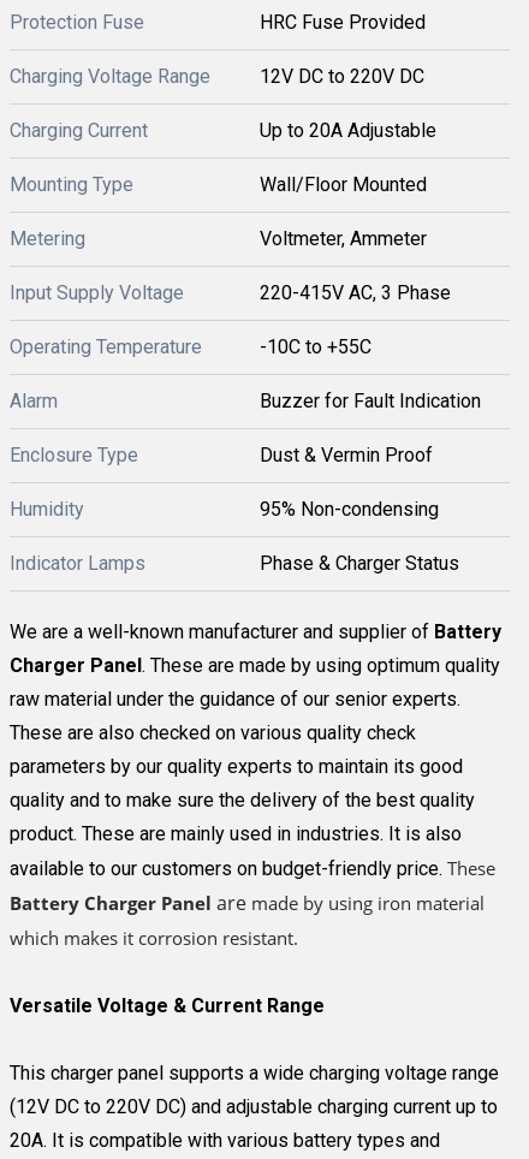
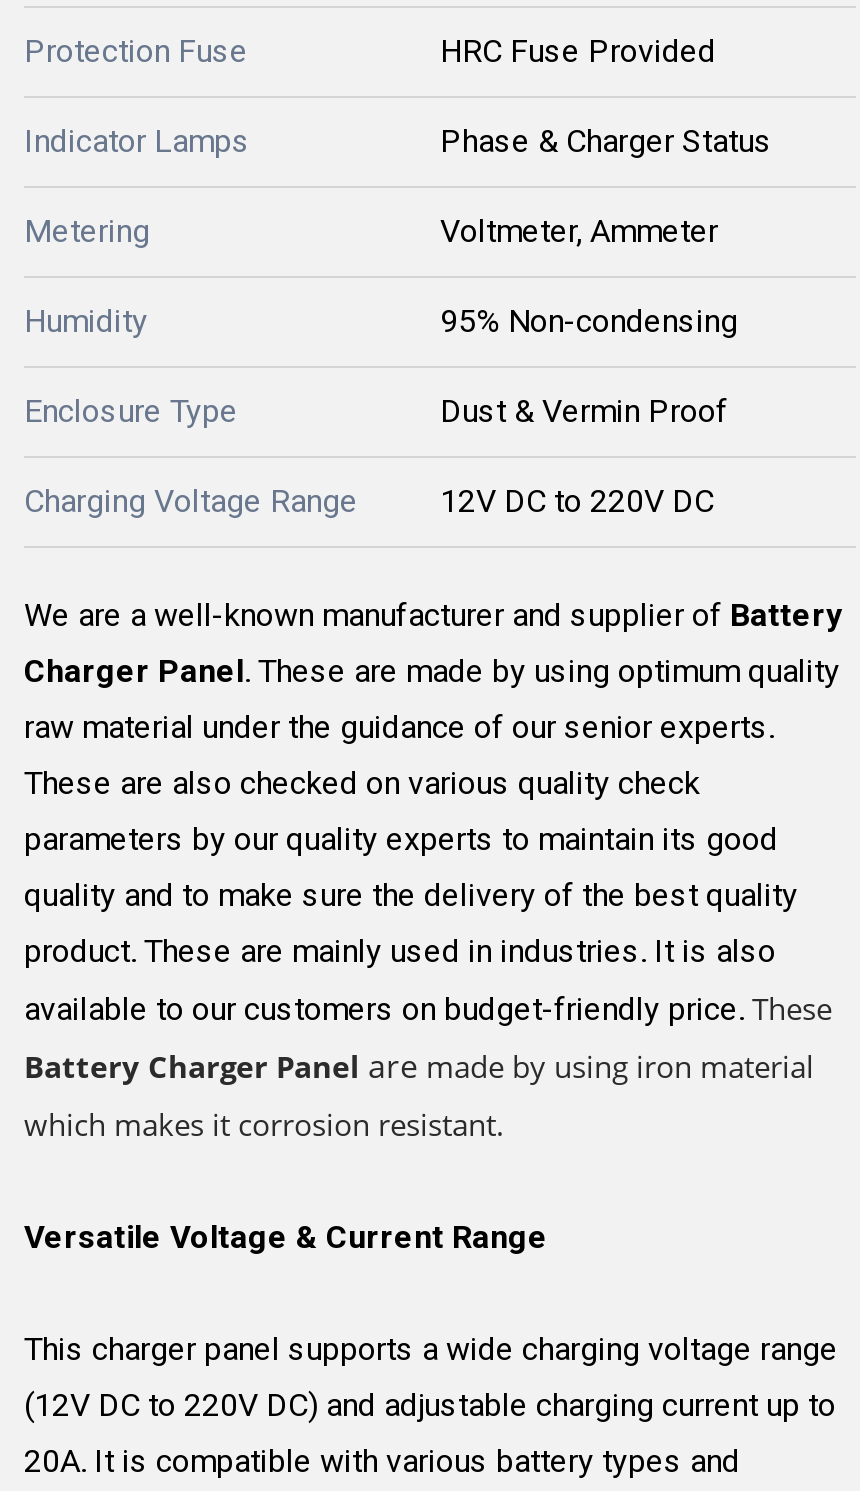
moved down: Charging Voltage Range | 12V DC to 220V DC

- Charging Current
- Up to 20A Adjustable
- Mounting Type
- Wall/Floor Mounted
- Input Supply Voltage
- 220-415V AC, 3 Phase
- Operating Temperature
- -10C to +55C
- Alarm
- Buzzer for Fault Indication

moved up: Metering | Voltmeter, Ammeter

moved up: Enclosure Type | Dust & Vermin Proof | Humidity | 95% Non-condensing | Indicator Lamps | Phase & Charger Status
